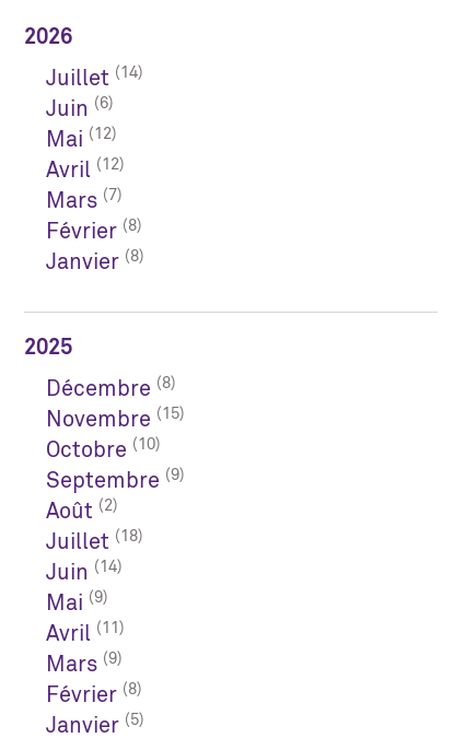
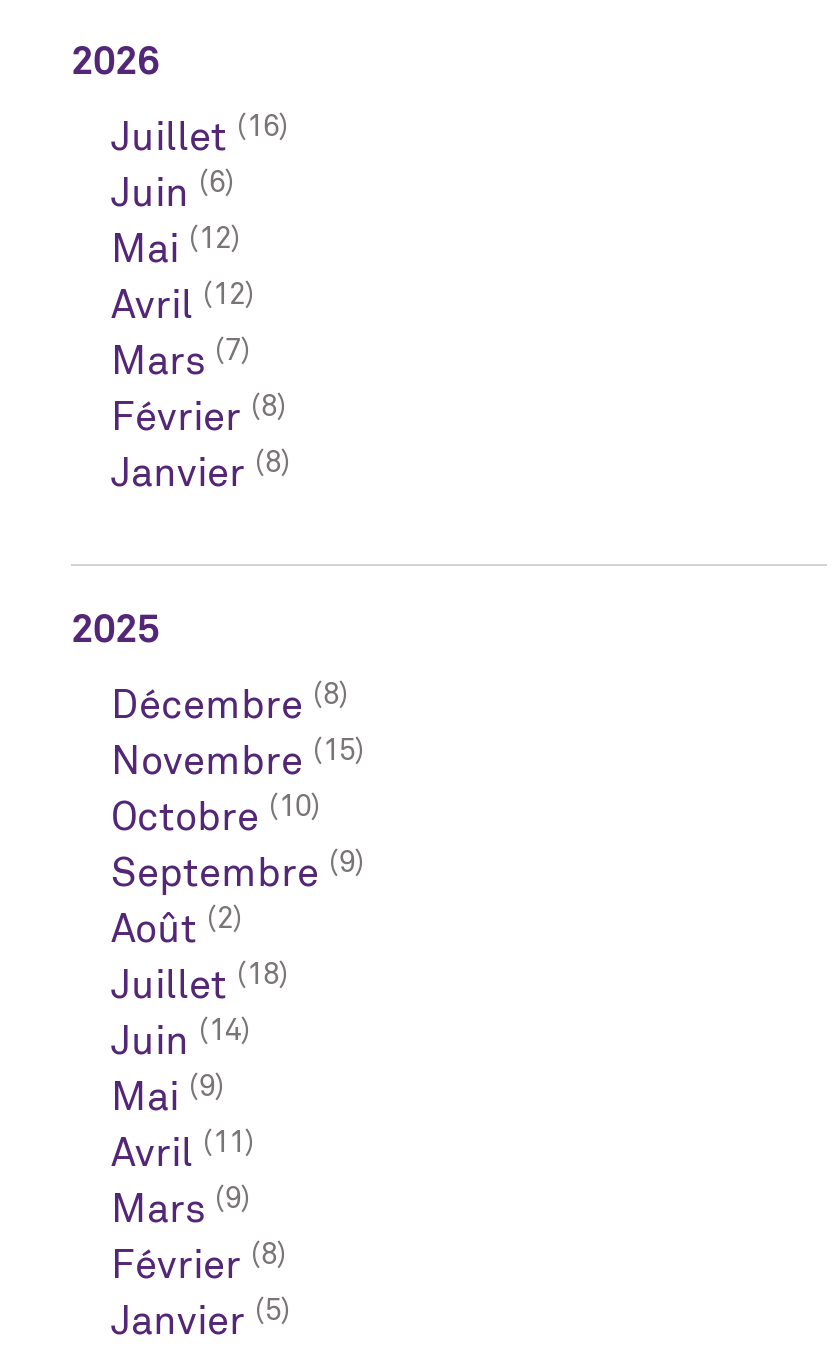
- Juillet (14)
+ Juillet (16)
